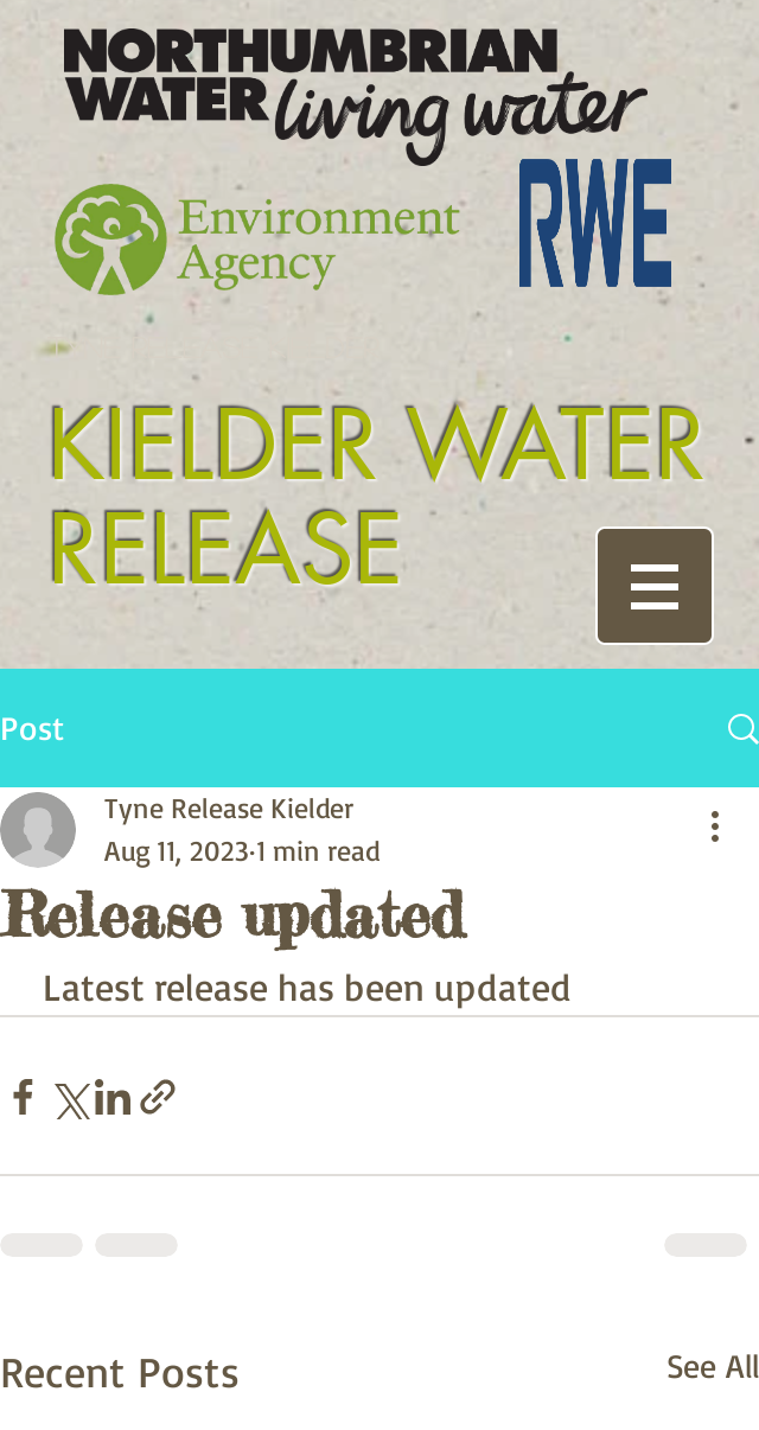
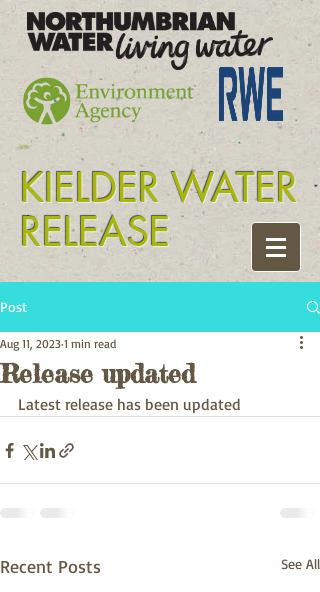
- Tyne Release Kielder
